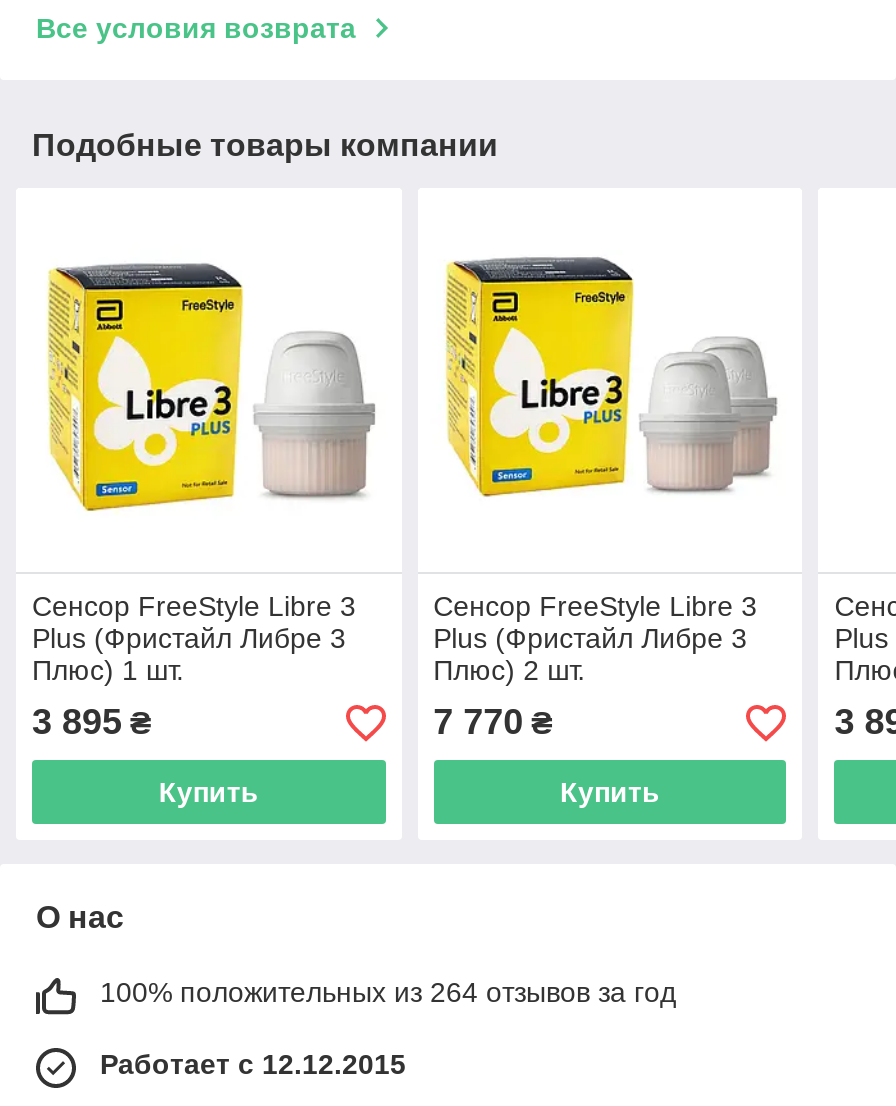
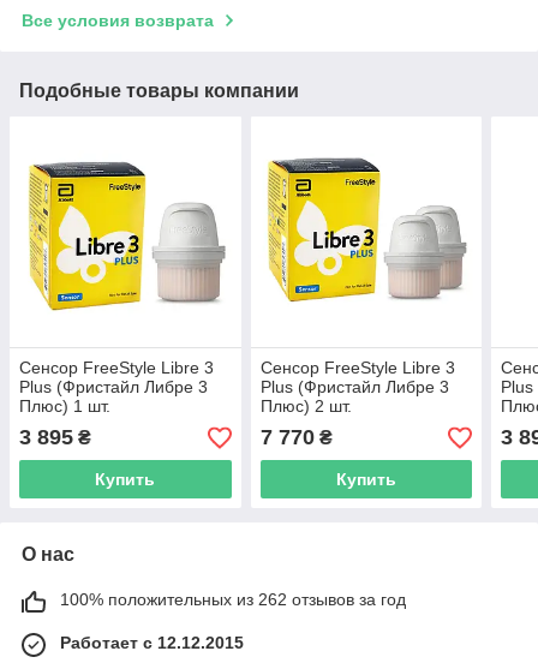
- 100% положительных из 264 отзывов за год
+ 100% положительных из 262 отзывов за год
